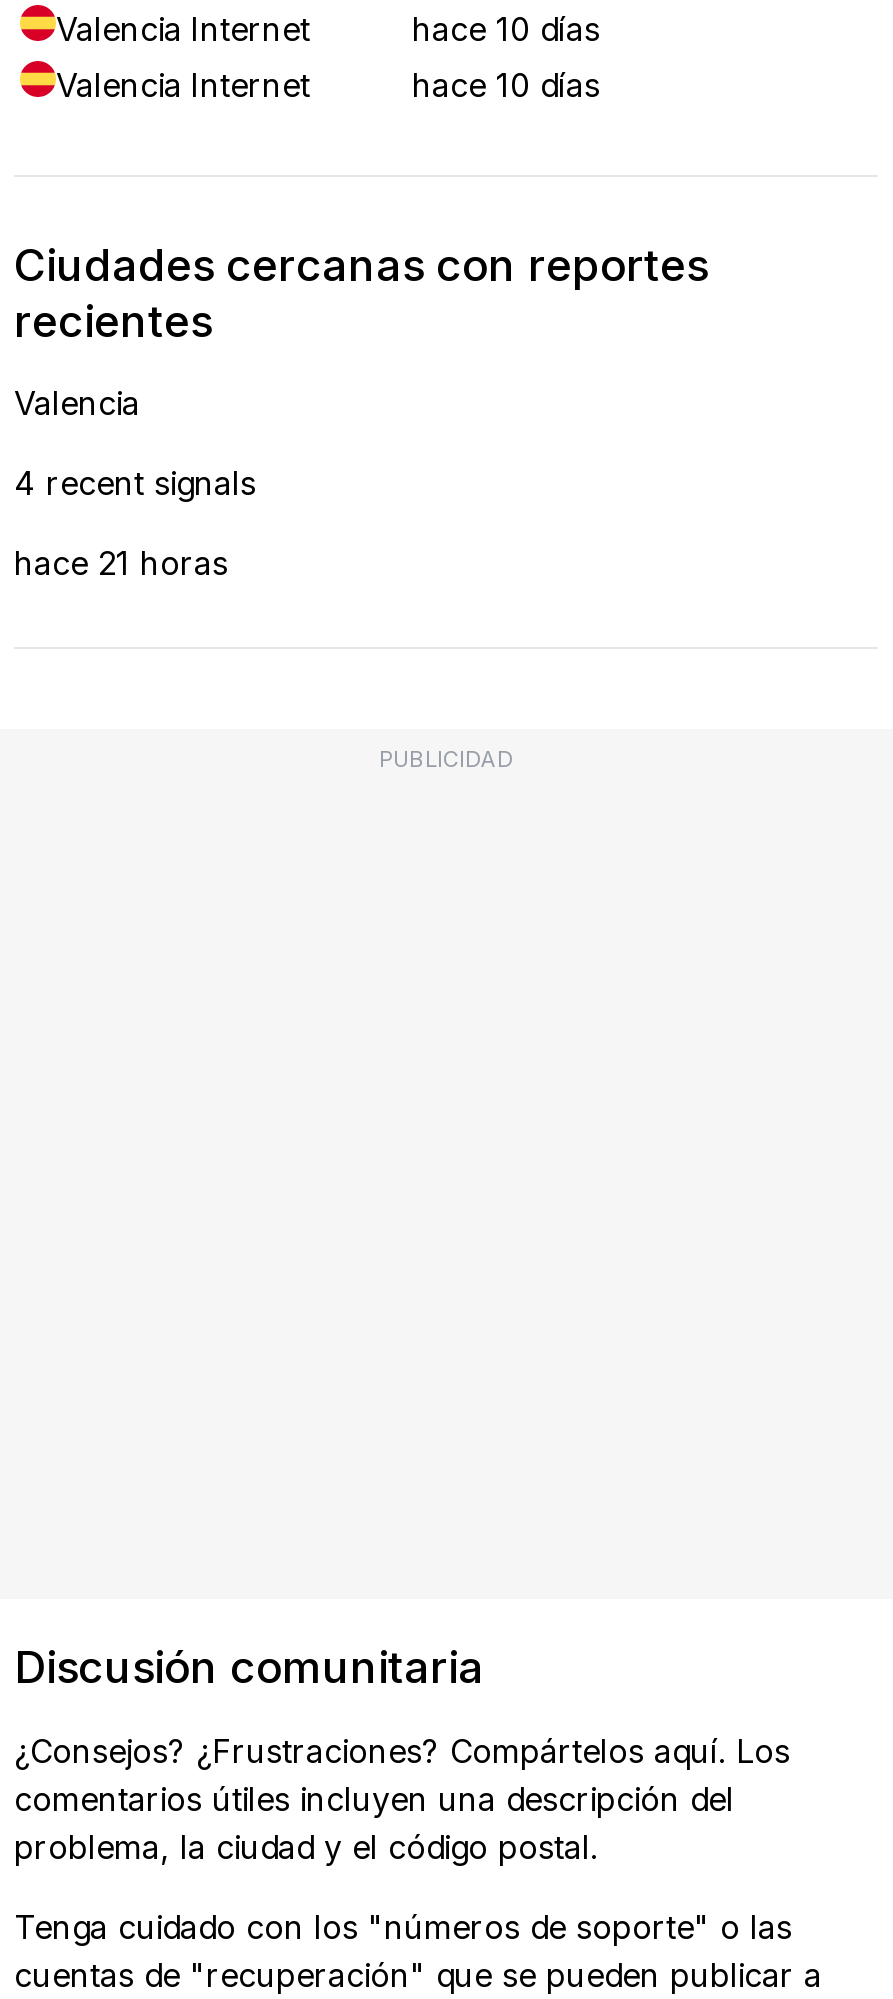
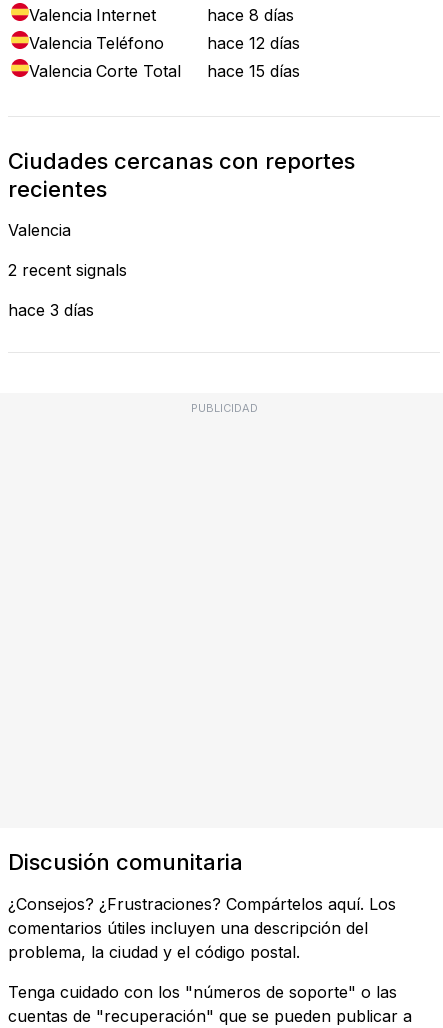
- hace 10 días
- Valencia Internet
- hace 10 días
+ hace 8 días
+ Valencia Teléfono
+ hace 12 días
+ Valencia Corte Total
+ hace 15 días

- 4 recent signals
+ 2 recent signals

- hace 21 horas
+ hace 3 días
